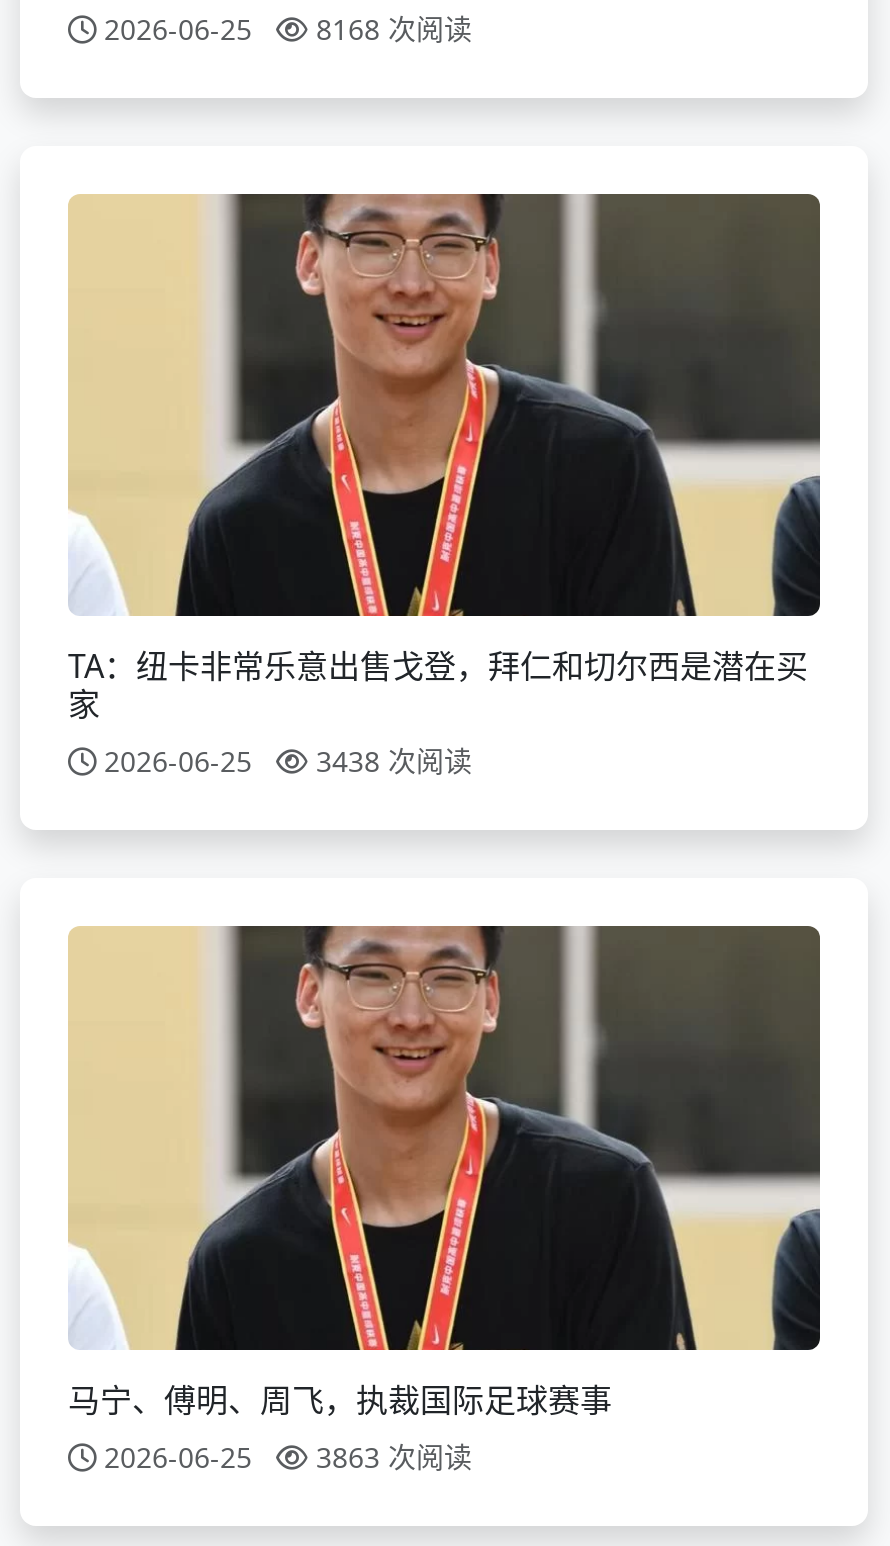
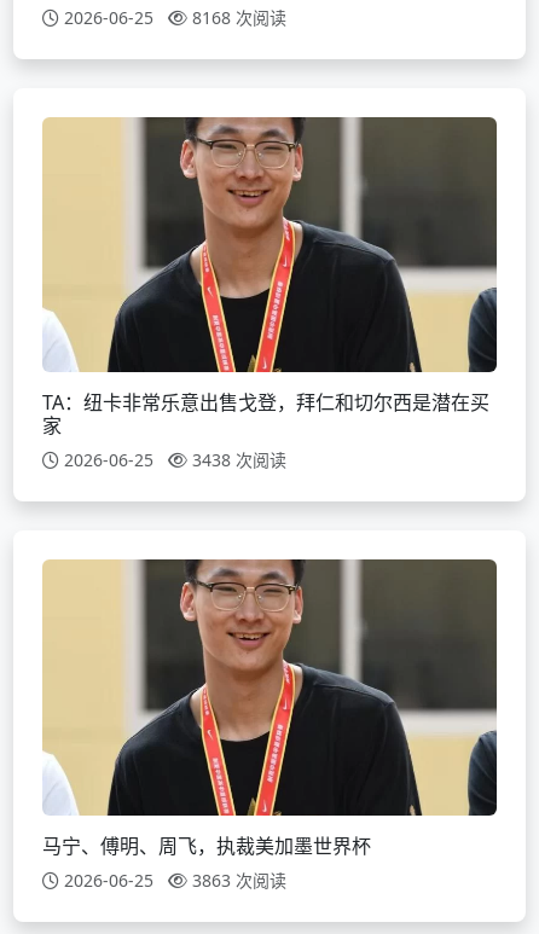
- 马宁、傅明、周飞，执裁国际足球赛事
+ 马宁、傅明、周飞，执裁美加墨世界杯
